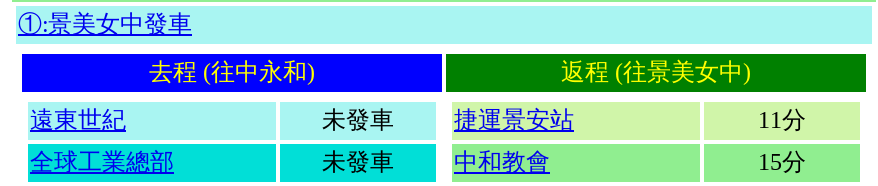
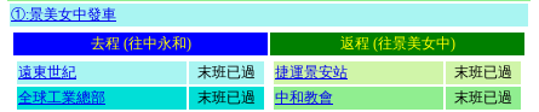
- 未發車
+ 末班已過

- 11分
+ 末班已過

- 未發車
+ 末班已過

- 15分
+ 末班已過
